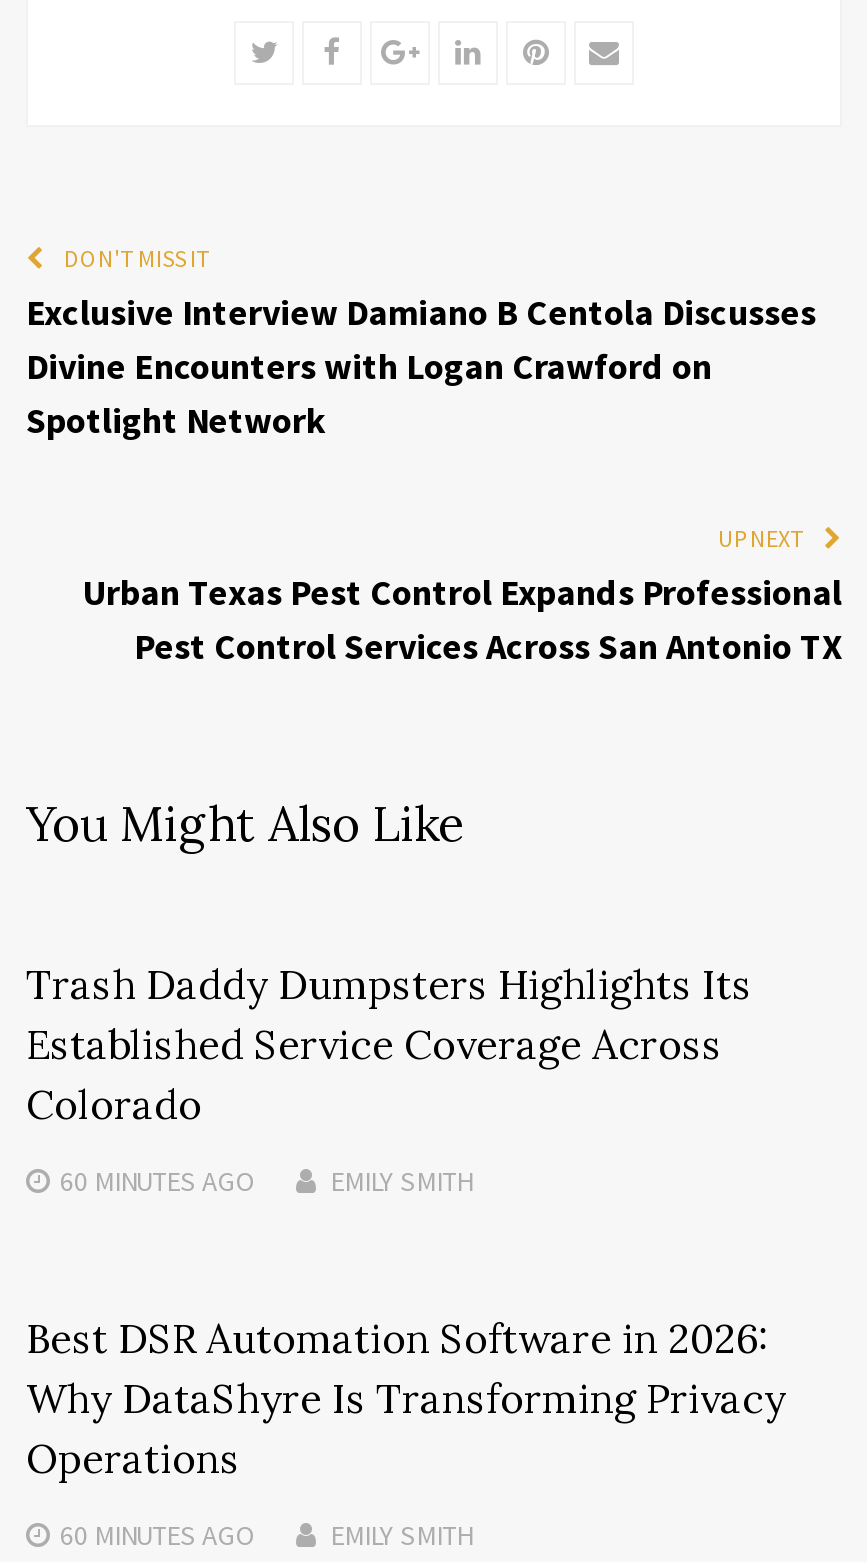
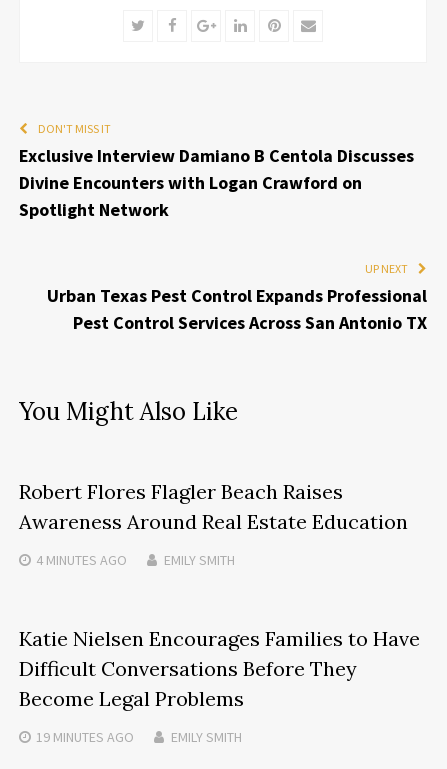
- Trash Daddy Dumpsters Highlights Its
- Established Service Coverage Across
- Colorado
+ Robert Flores Flagler Beach Raises
+ Awareness Around Real Estate Education

- 60 MINUTES AGO
+ 4 MINUTES AGO

- Best DSR Automation Software in 2026:
- Why DataShyre Is Transforming Privacy
- Operations
+ Katie Nielsen Encourages Families to Have
+ Difficult Conversations Before They
+ Become Legal Problems

- 60 MINUTES AGO
+ 19 MINUTES AGO
